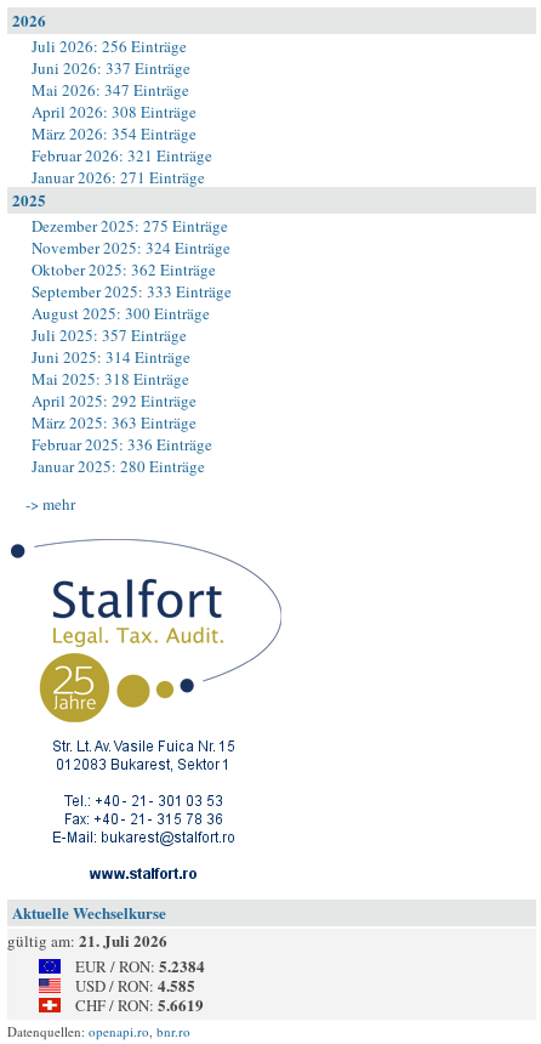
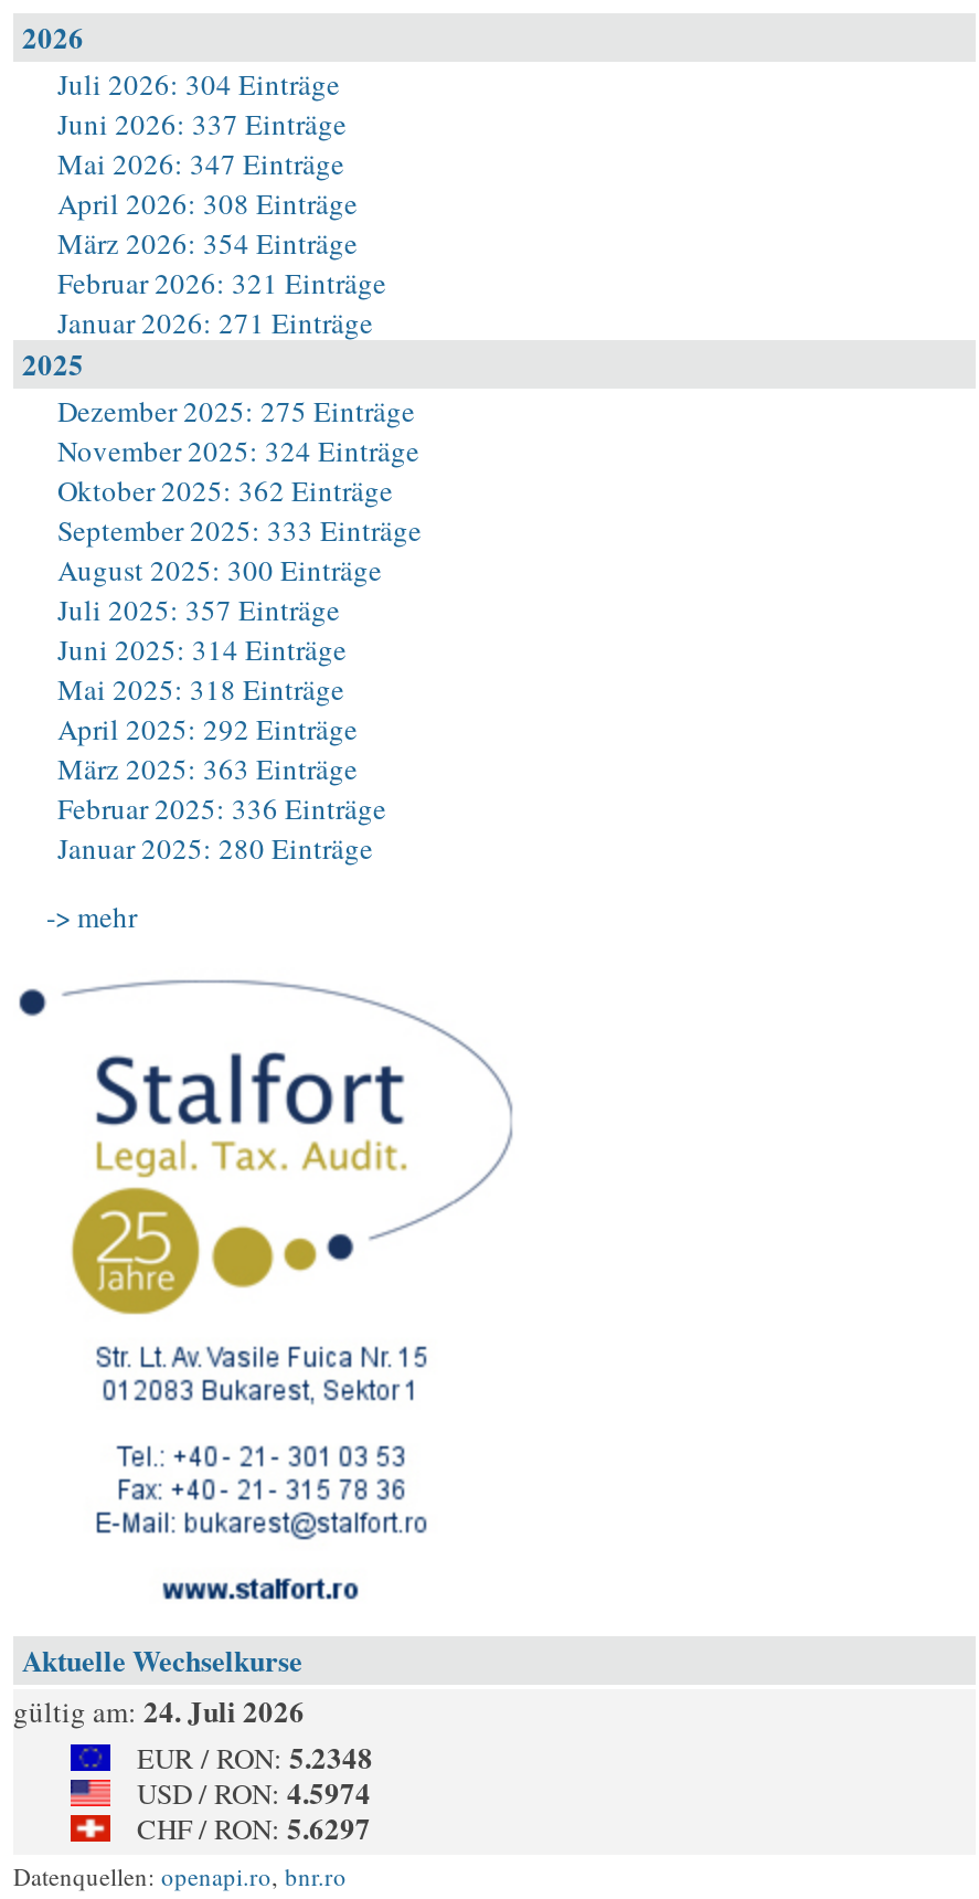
- Juli 2026: 256 Einträge
+ Juli 2026: 304 Einträge

- gültig am: 21. Juli 2026
+ gültig am: 24. Juli 2026

- EUR / RON: 5.2384
+ EUR / RON: 5.2348

- USD / RON: 4.585
+ USD / RON: 4.5974

- CHF / RON: 5.6619
+ CHF / RON: 5.6297
